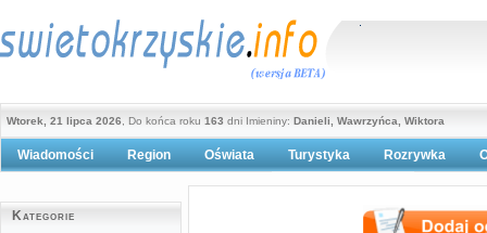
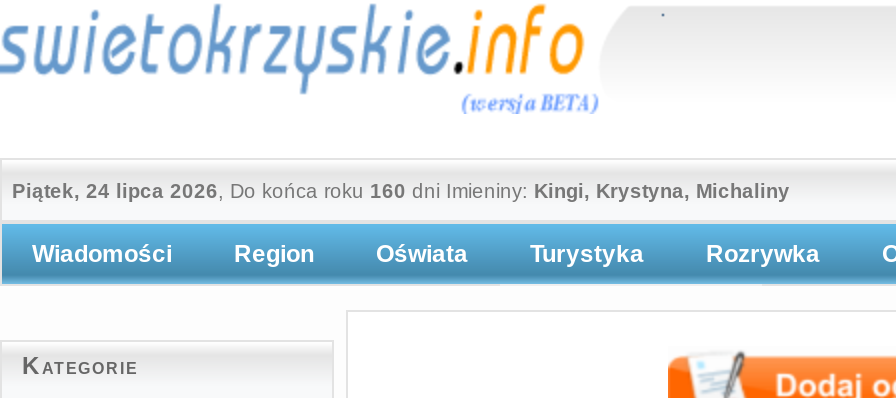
- Wtorek, 21 lipca 2026, Do końca roku 163 dni Imieniny: Danieli, Wawrzyńca, Wiktora
+ Piątek, 24 lipca 2026, Do końca roku 160 dni Imieniny: Kingi, Krystyna, Michaliny
